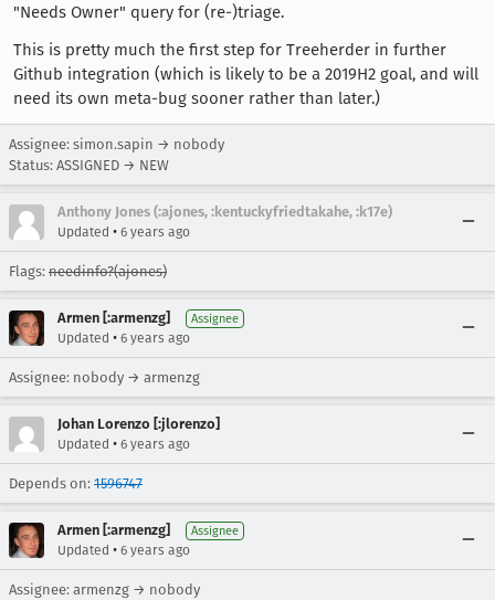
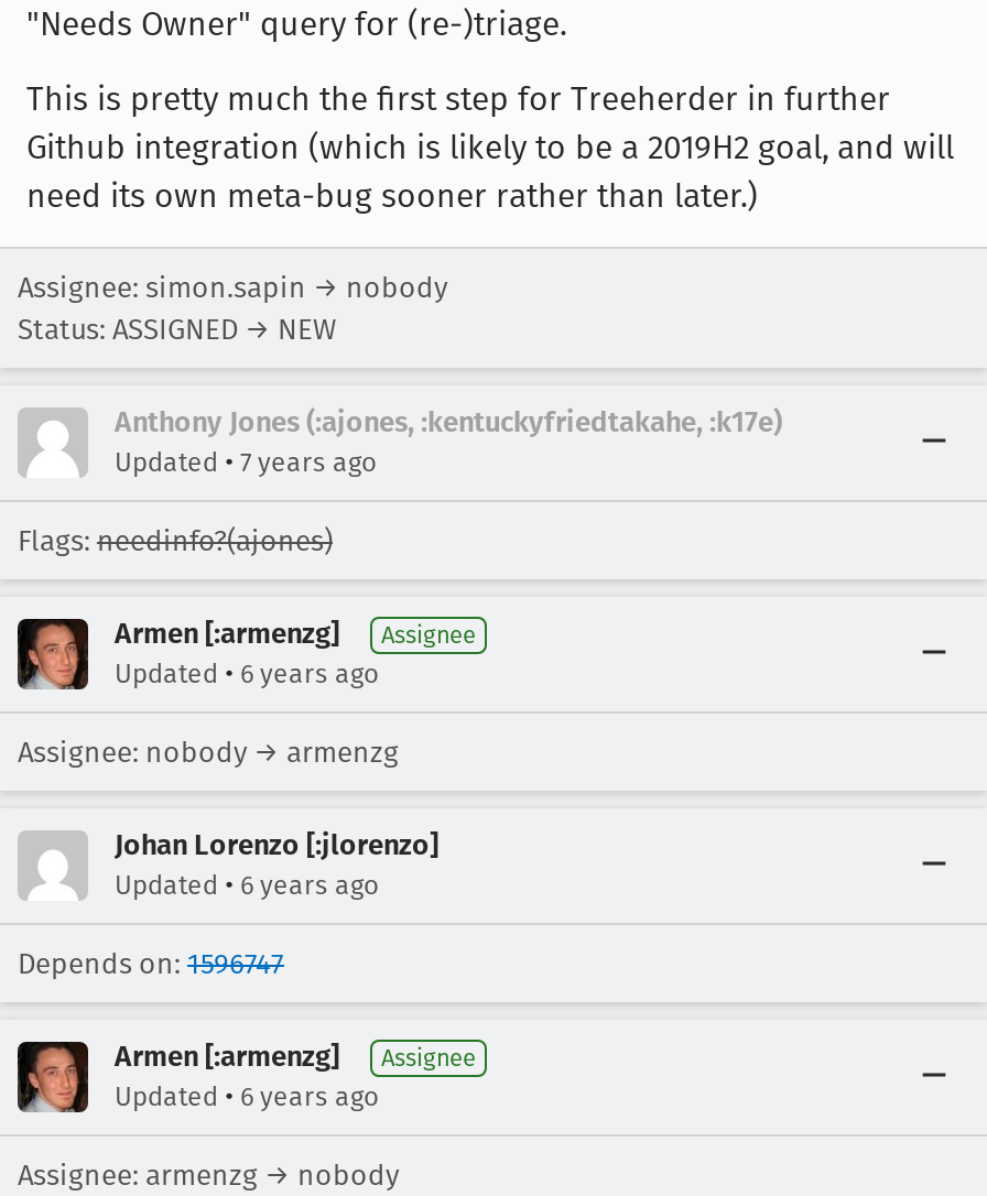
- Updated • 6 years ago
+ Updated • 7 years ago
